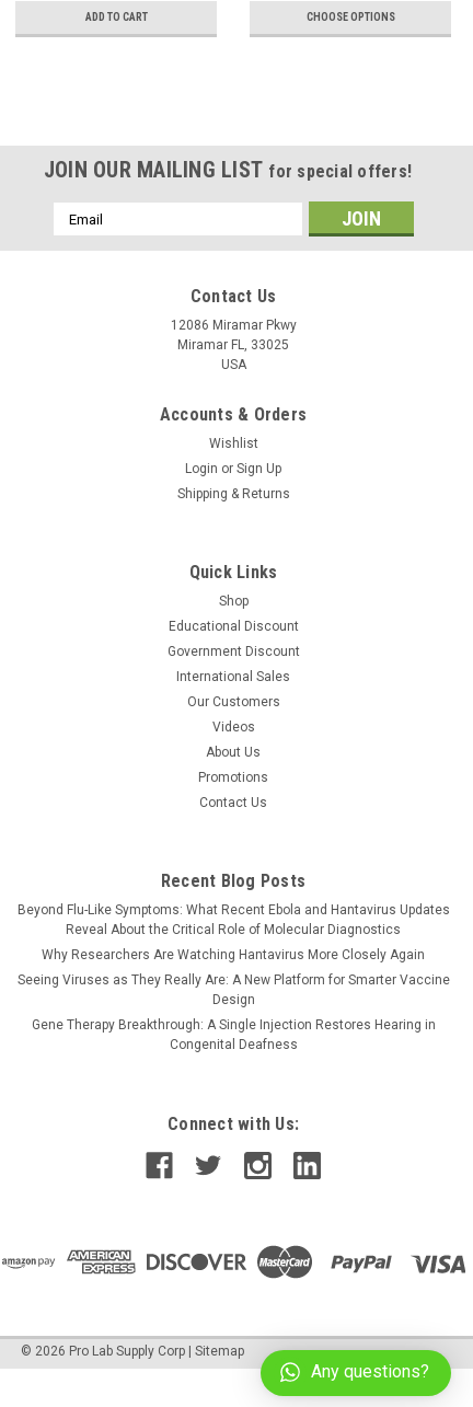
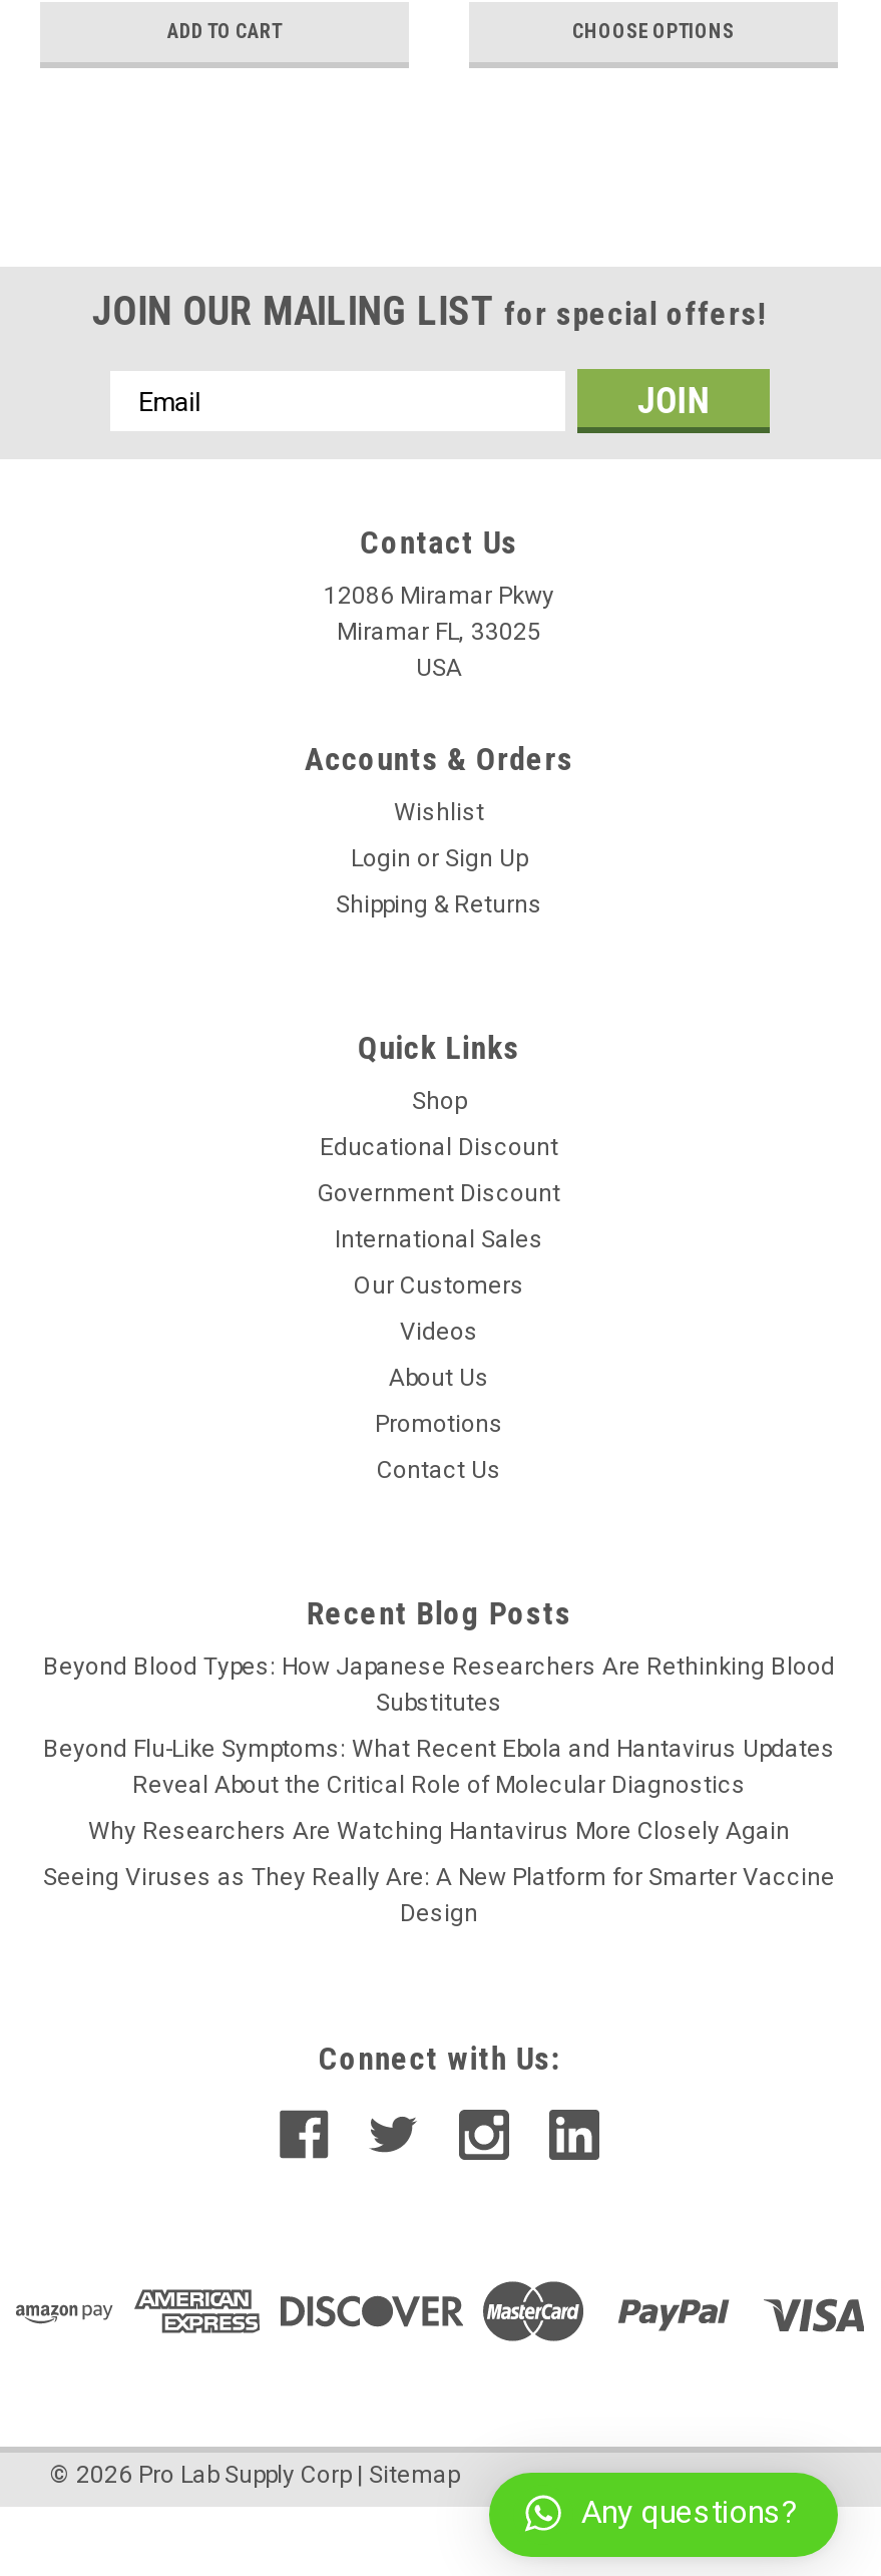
+ Beyond Blood Types: How Japanese Researchers Are Rethinking Blood
+ Substitutes

moved down: Beyond Flu-Like Symptoms: What Recent Ebola and Hantavirus Updates | Reveal About the Critical Role of Molecular Diagnostics | Why Researchers Are Watching Hantavirus More Closely Again | Seeing Viruses as They Really Are: A New Platform for Smarter Vaccine | Design

- Gene Therapy Breakthrough: A Single Injection Restores Hearing in
- Congenital Deafness
